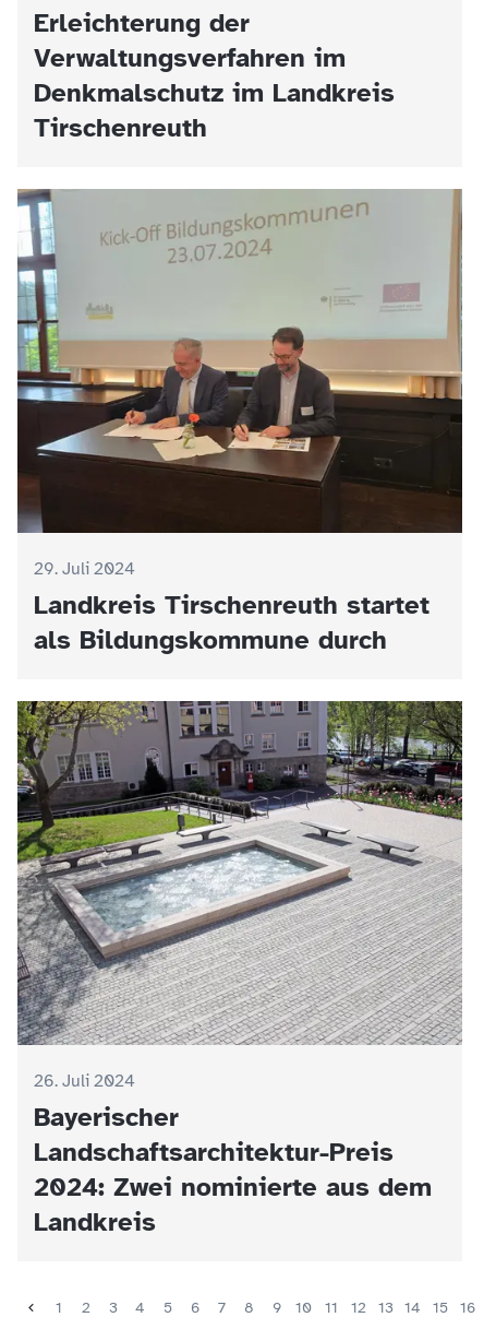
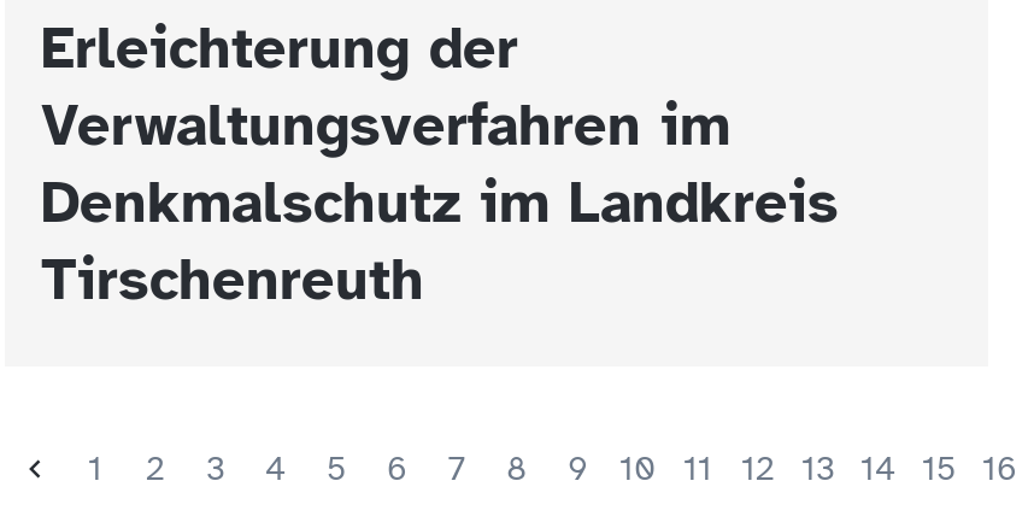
- [image]
- 29. Juli 2024
- Landkreis Tirschenreuth startet
- als Bildungskommune durch

- [image]
- 26. Juli 2024
- Bayerischer
- Landschaftsarchitektur-Preis
- 2024: Zwei nominierte aus dem
- Landkreis
